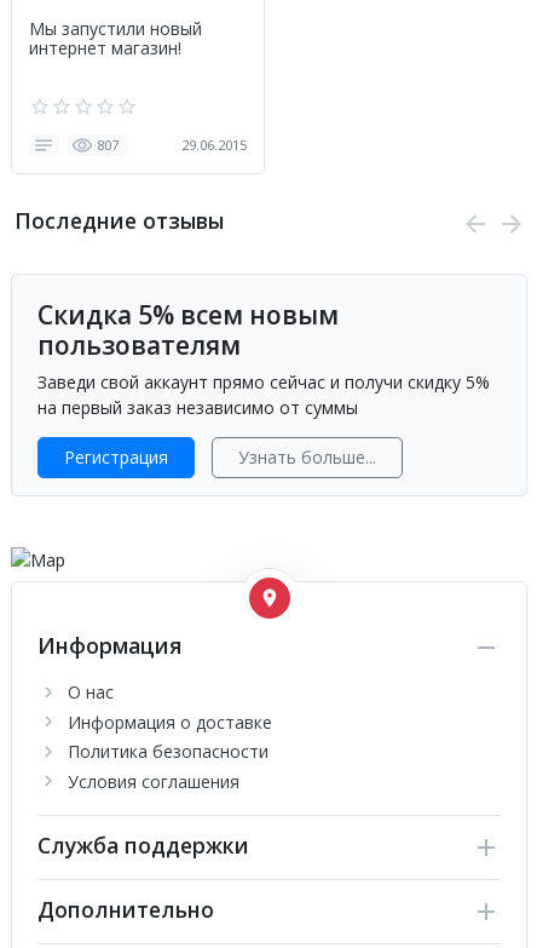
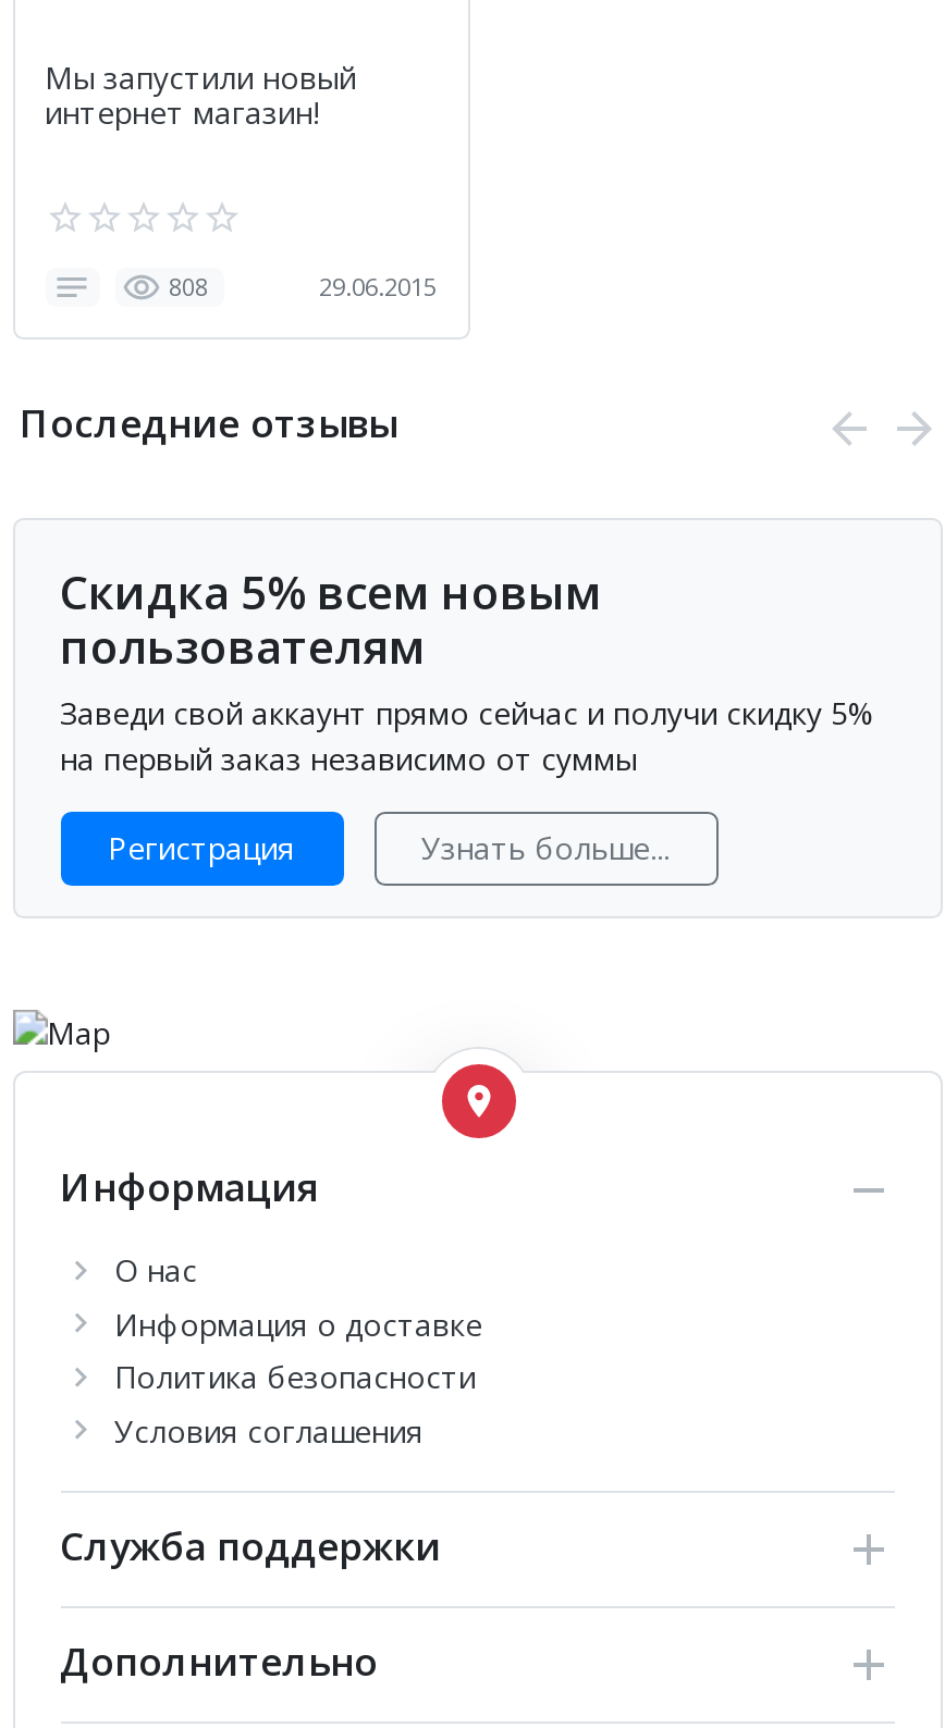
- 807
+ 808
